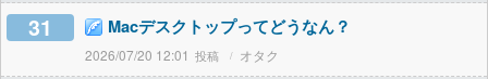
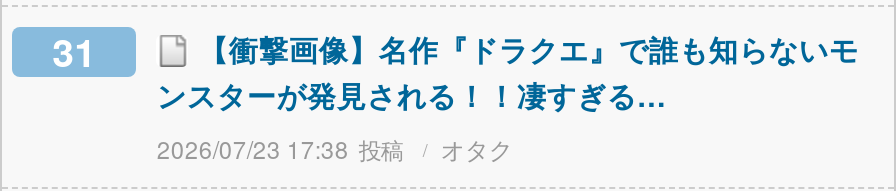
- Macデスクトップってどうなん？
- 2026/07/20 12:01
+ 【衝撃画像】名作『ドラクエ』で誰も知らないモ
+ ンスターが発見される！！凄すぎる…
+ 2026/07/23 17:38
